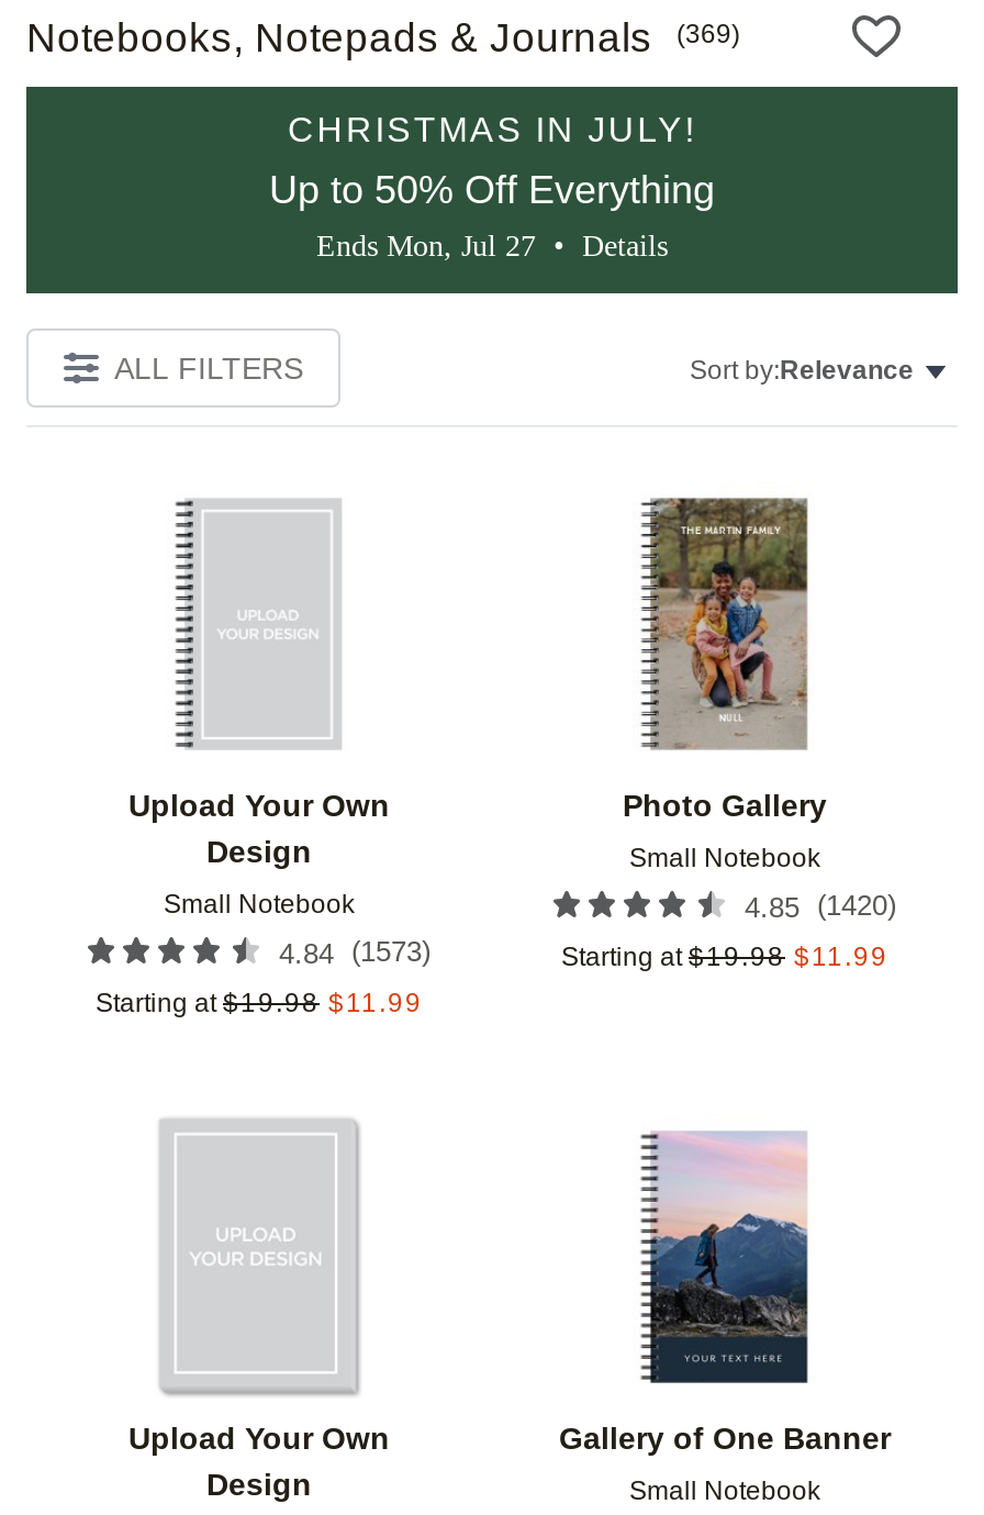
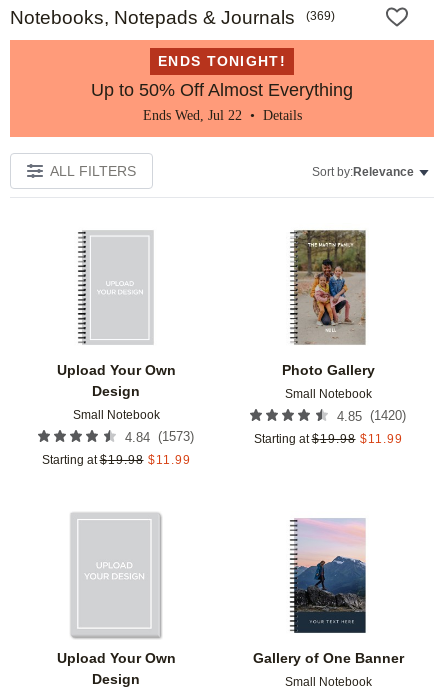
- [image]
- CHRISTMAS IN JULY!
- Up to 50% Off Everything
- Ends Mon, Jul 27 • Details
+ [image]
+ ENDS TONIGHT!
+ Up to 50% Off Almost Everything
+ Ends Wed, Jul 22 • Details
